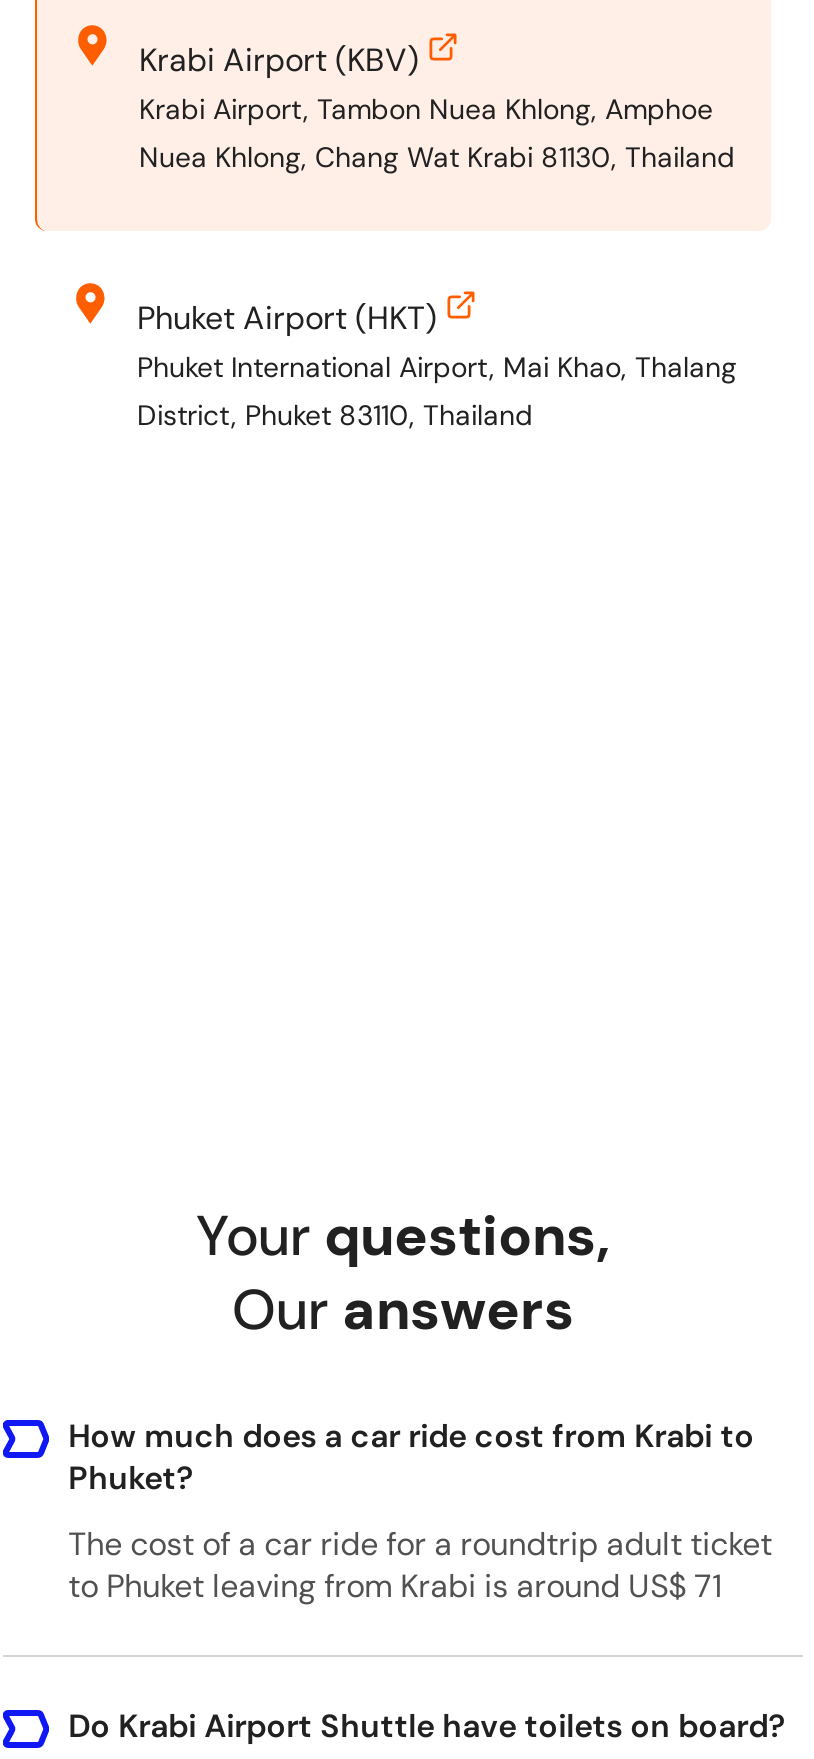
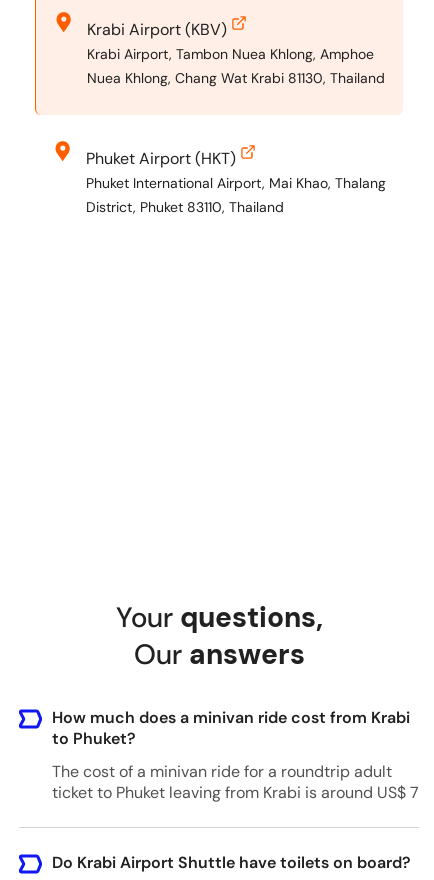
- How much does a car ride cost from Krabi to
- Phuket?
+ How much does a minivan ride cost from Krabi
+ to Phuket?

- The cost of a car ride for a roundtrip adult ticket
- to Phuket leaving from Krabi is around US$ 71
+ The cost of a minivan ride for a roundtrip adult
+ ticket to Phuket leaving from Krabi is around US$ 7
